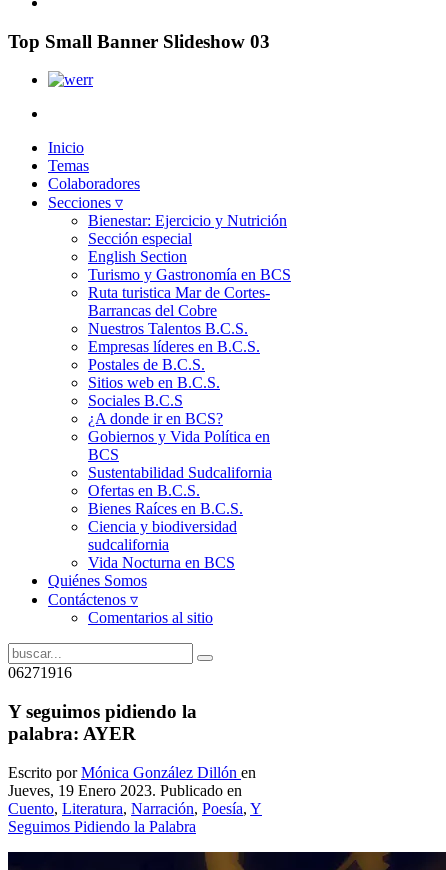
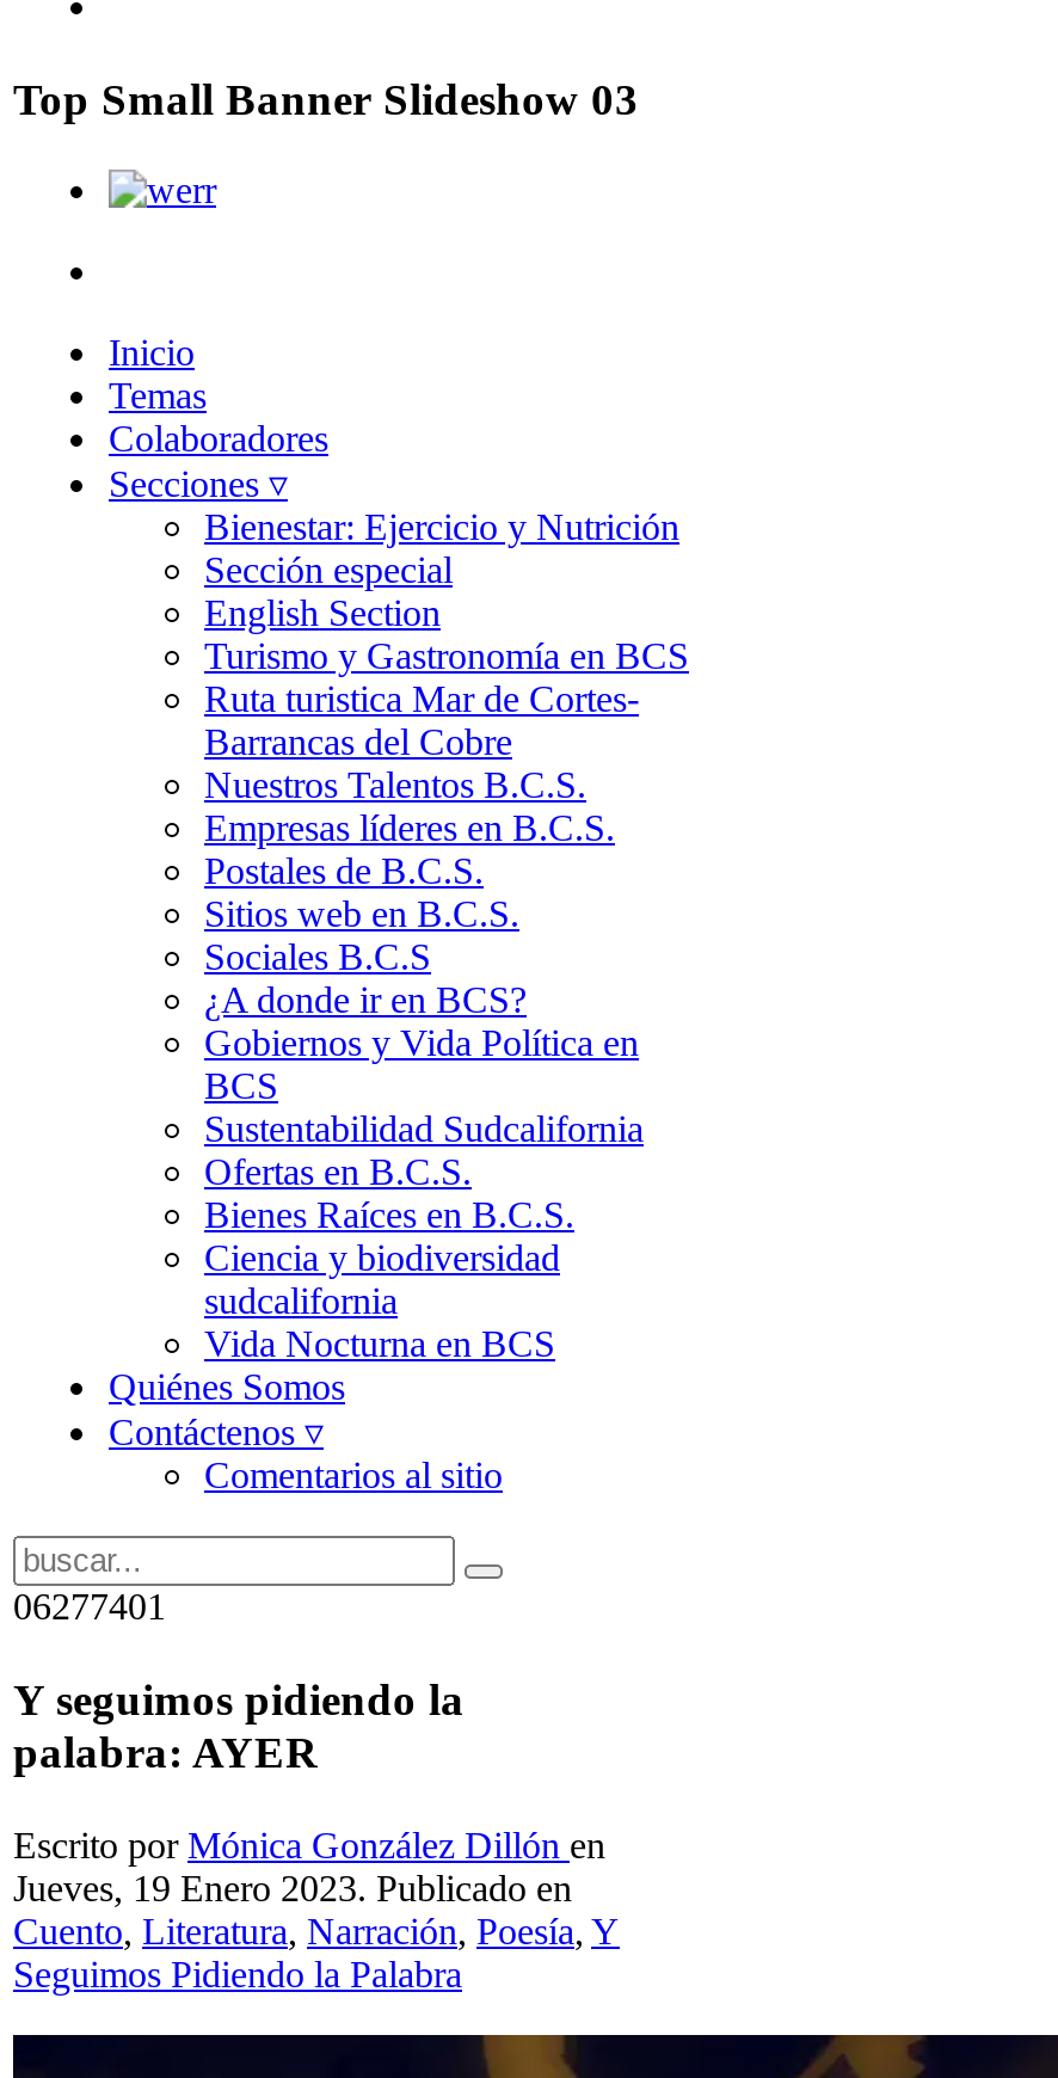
- 06271916
+ 06277401
